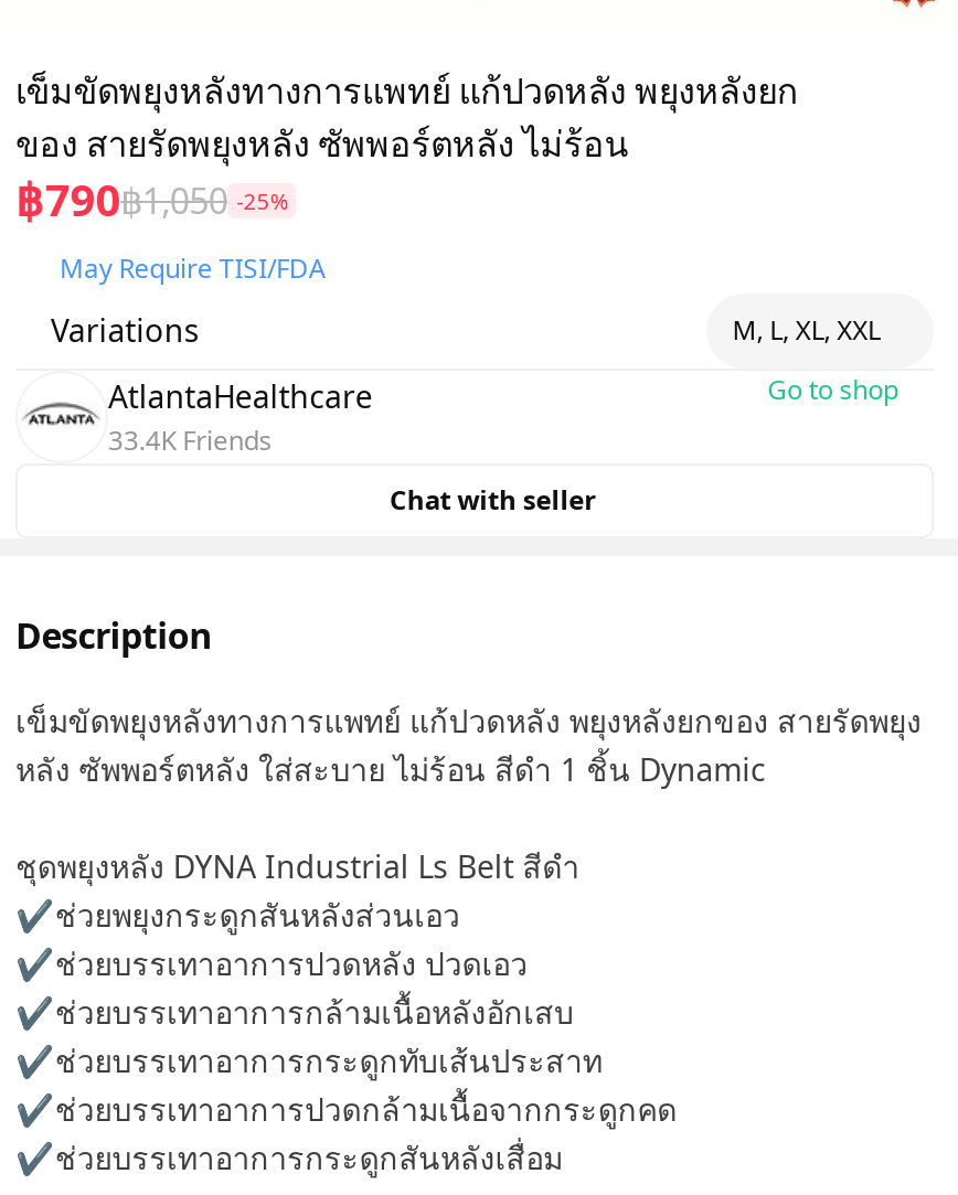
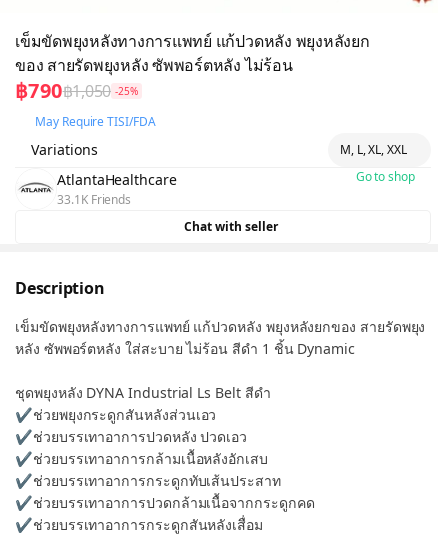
- 33.4K Friends
+ 33.1K Friends
